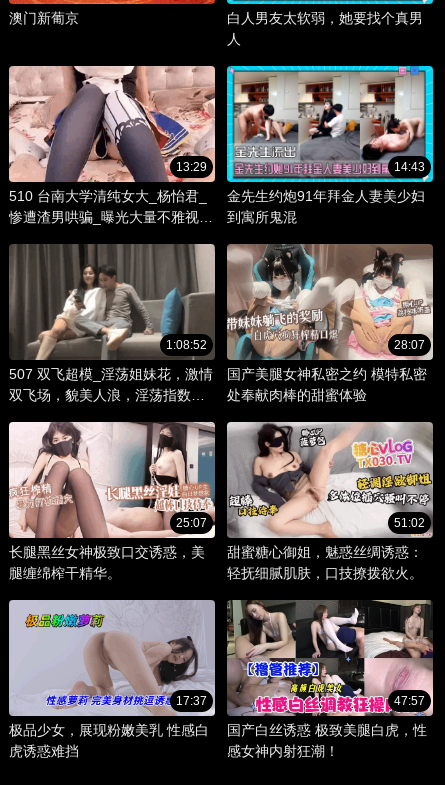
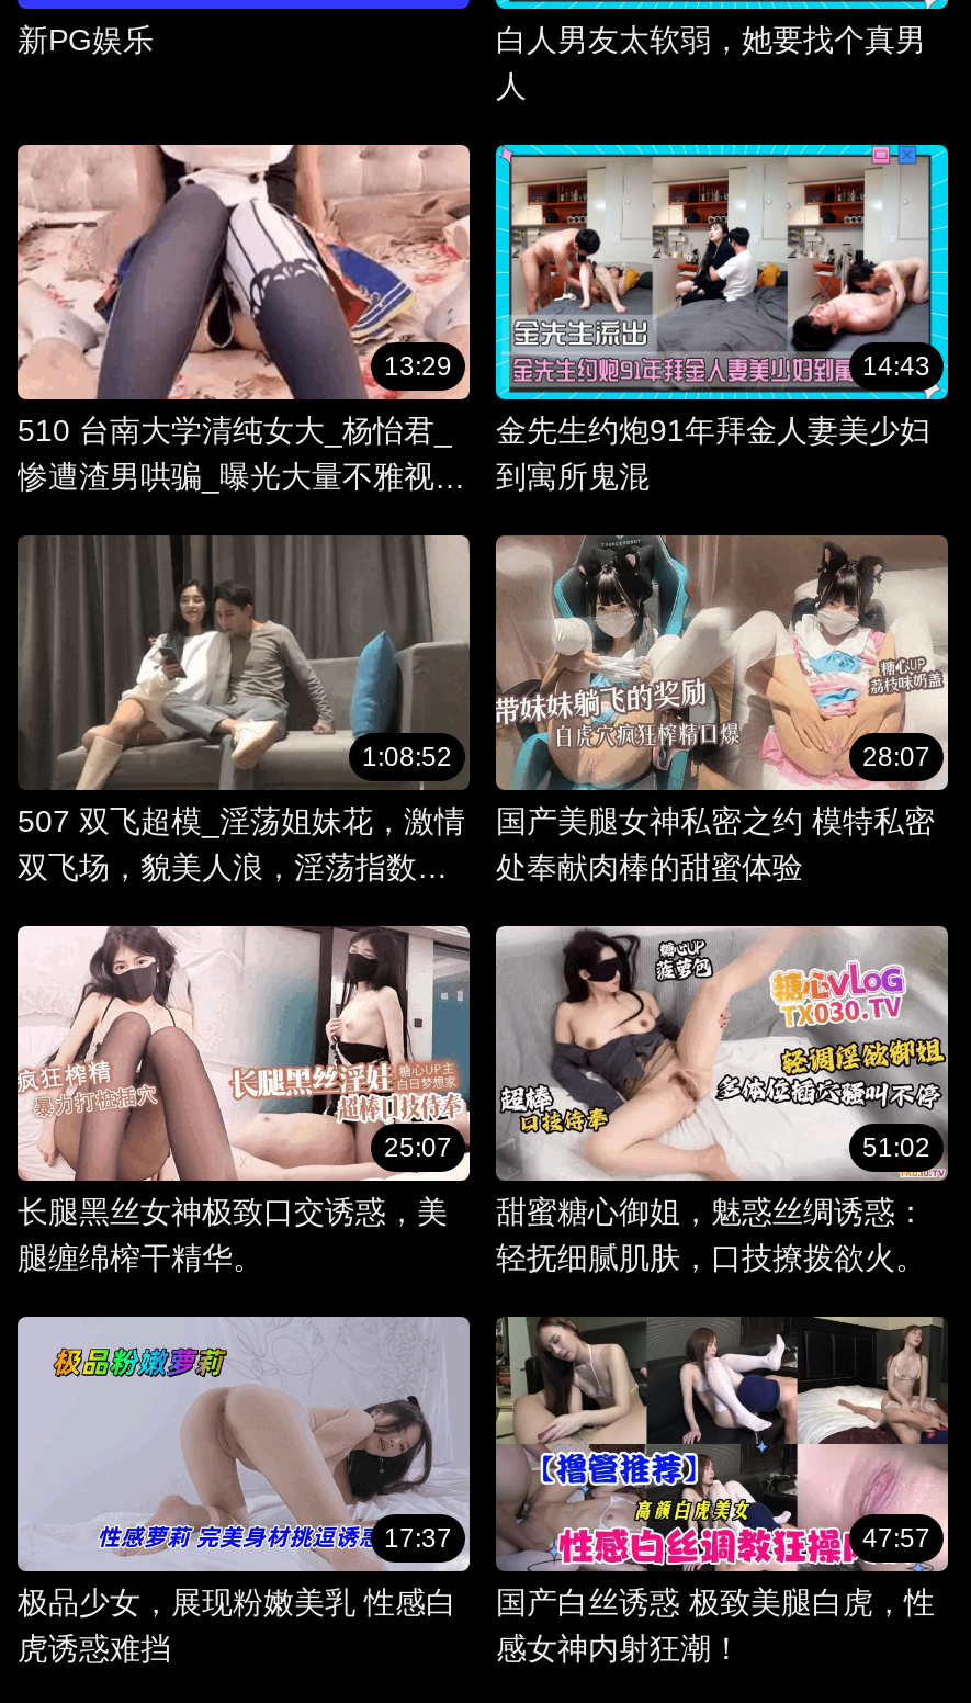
- 澳门新葡京
+ 新PG娱乐
